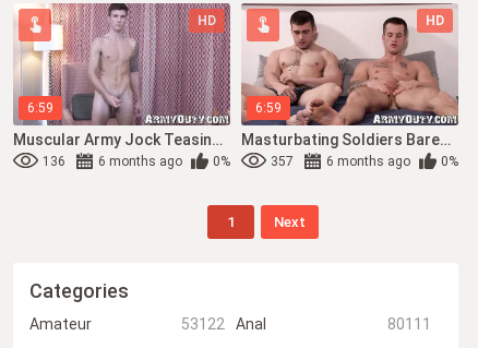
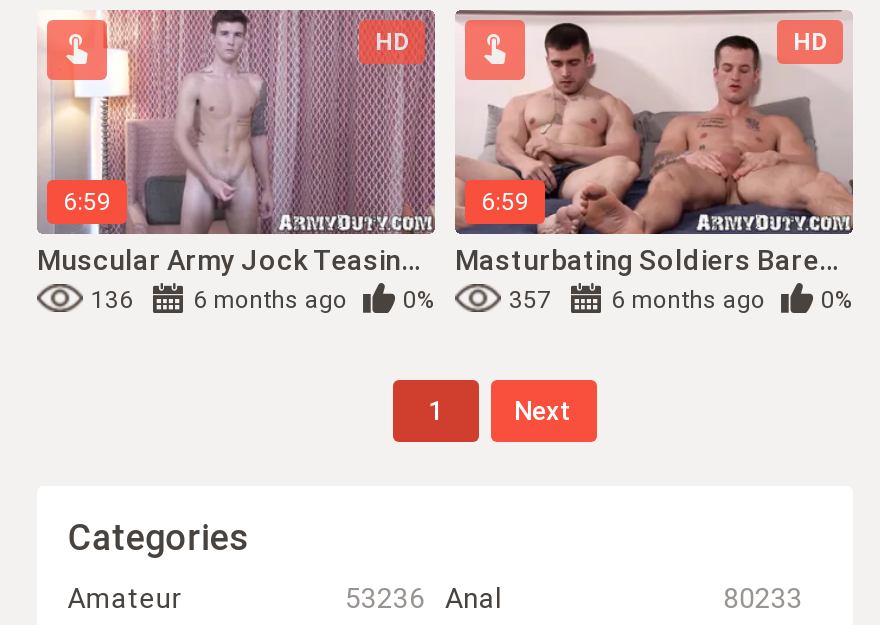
- 53122 Anal
+ 53236 Anal

- 80111
+ 80233
